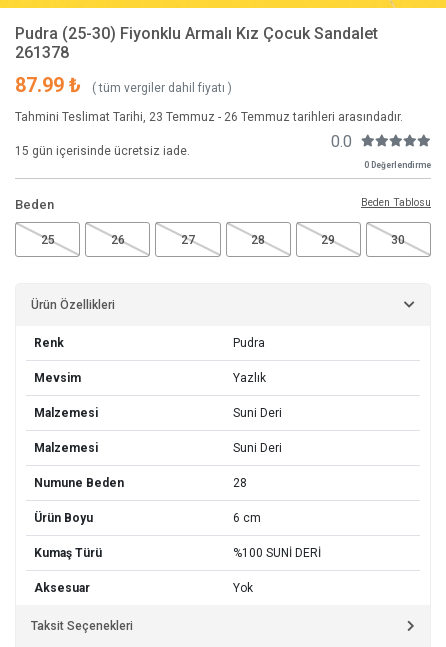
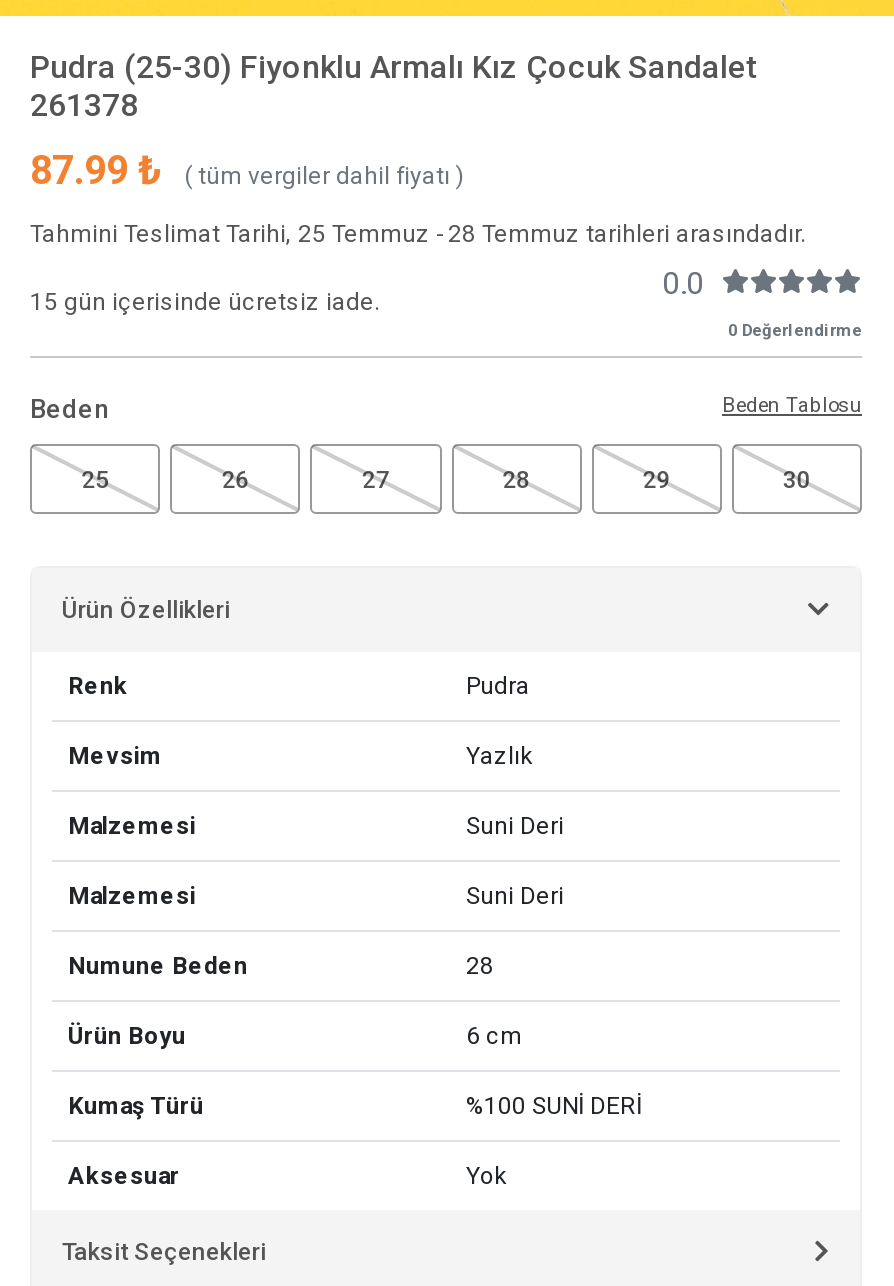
- Tahmini Teslimat Tarihi, 23 Temmuz - 26 Temmuz tarihleri arasındadır.
+ Tahmini Teslimat Tarihi, 25 Temmuz - 28 Temmuz tarihleri arasındadır.
